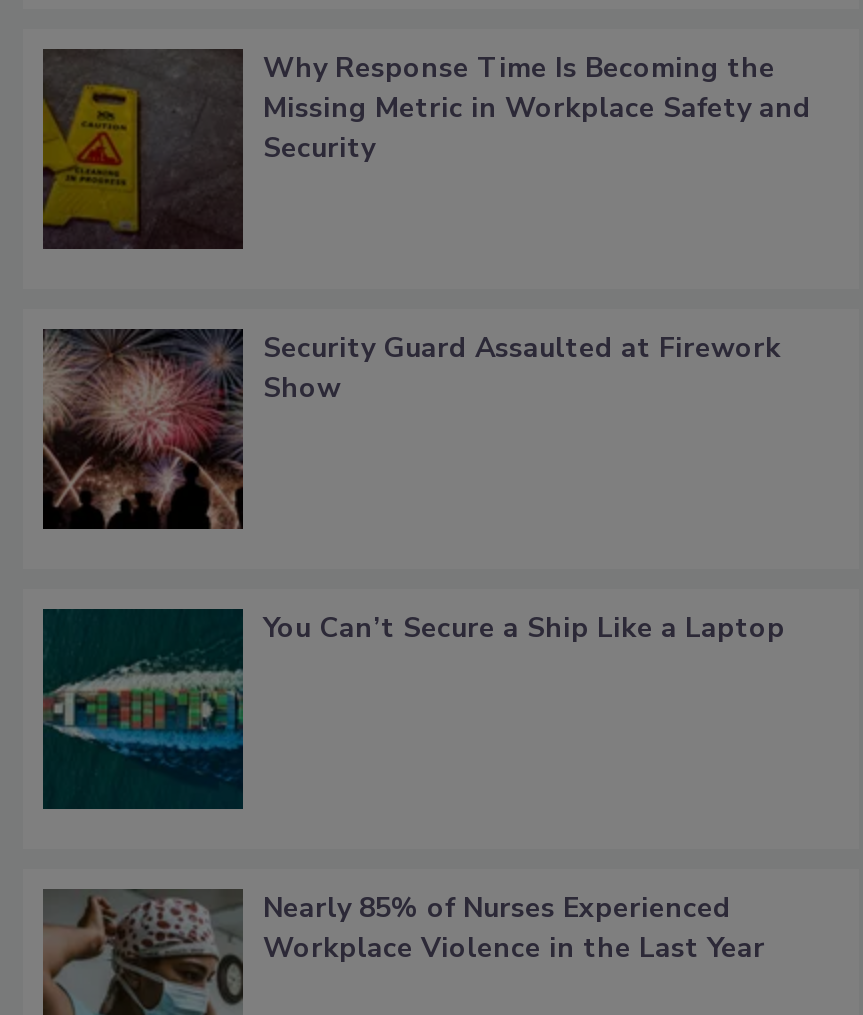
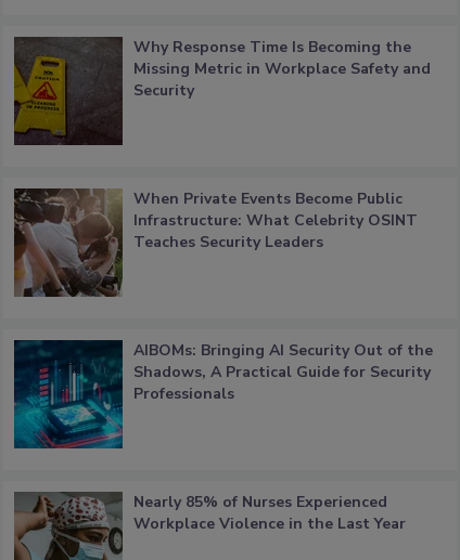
- [image]
- Security Guard Assaulted at Firework
- Show
+ [image]
+ When Private Events Become Public
+ Infrastructure: What Celebrity OSINT
+ Teaches Security Leaders

- [image]
- You Can’t Secure a Ship Like a Laptop
+ [image]
+ AIBOMs: Bringing AI Security Out of the
+ Shadows, A Practical Guide for Security
+ Professionals
